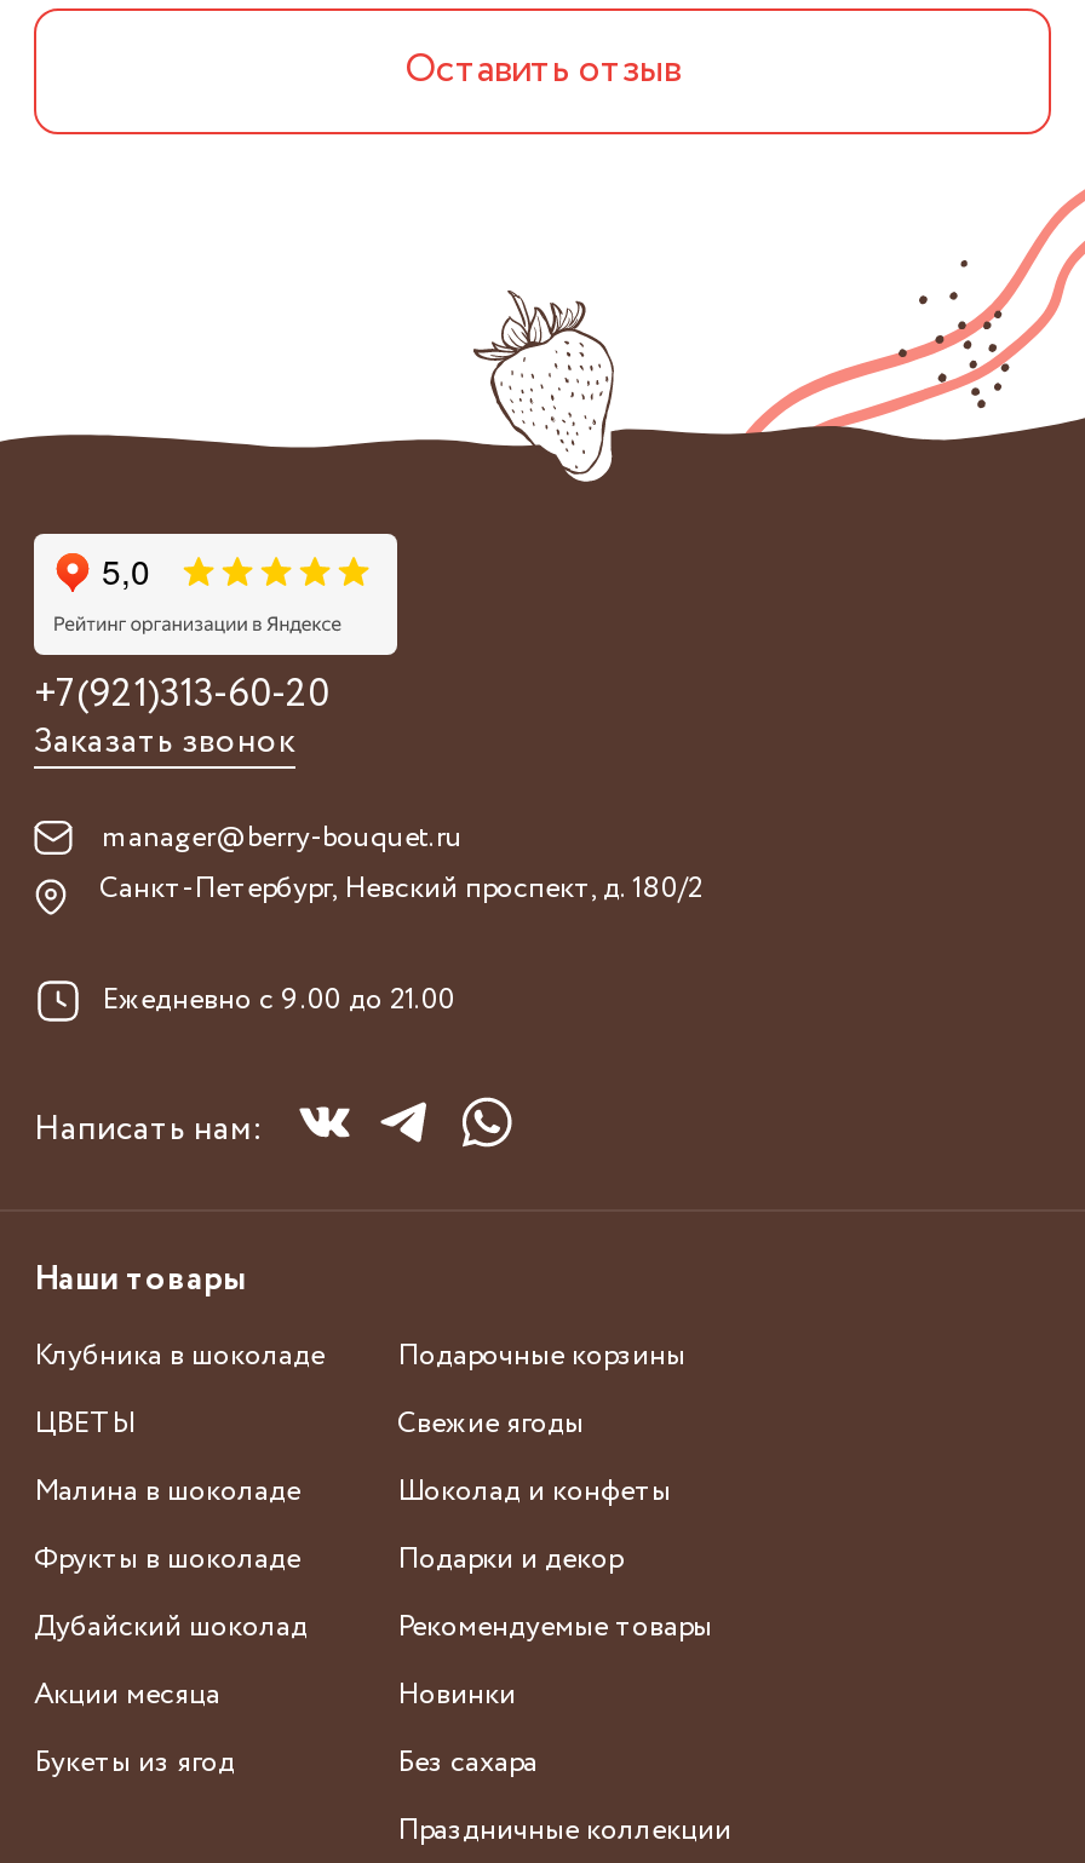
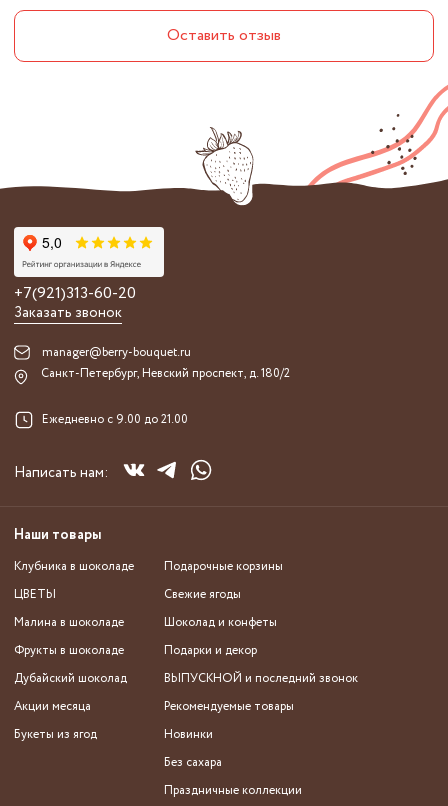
+ ВЫПУСКНОЙ и последний звонок
